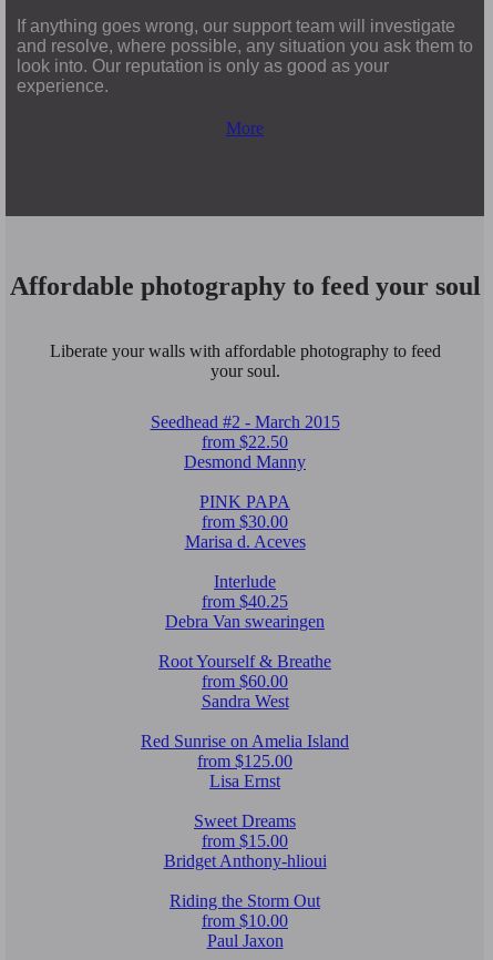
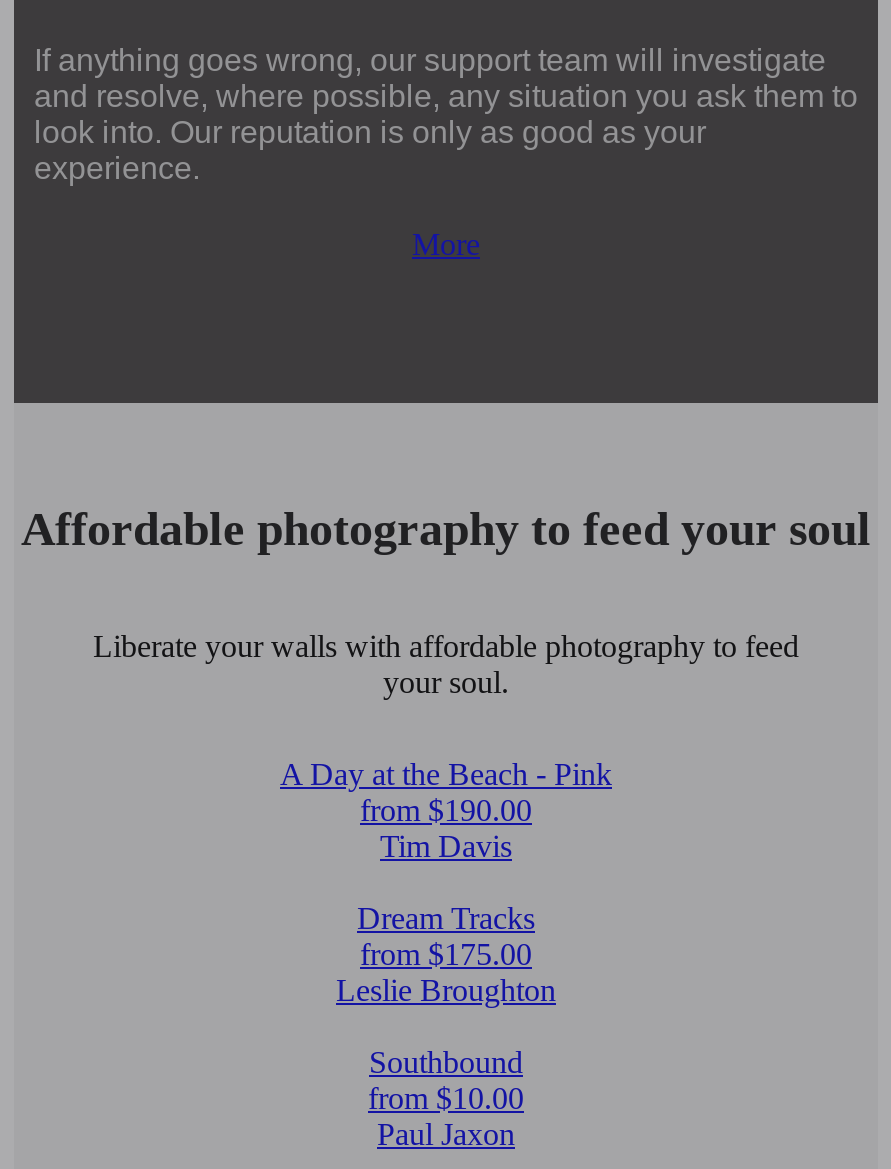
- Seedhead #2 - March 2015
- from $22.50
- Desmond Manny
- PINK PAPA
- from $30.00
- Marisa d. Aceves
- Interlude
- from $40.25
- Debra Van swearingen
- Root Yourself & Breathe
- from $60.00
- Sandra West
- Red Sunrise on Amelia Island
- from $125.00
- Lisa Ernst
- Sweet Dreams
- from $15.00
- Bridget Anthony-hlioui
- Riding the Storm Out
+ A Day at the Beach - Pink
+ from $190.00
+ Tim Davis
+ Dream Tracks
+ from $175.00
+ Leslie Broughton
+ Southbound
